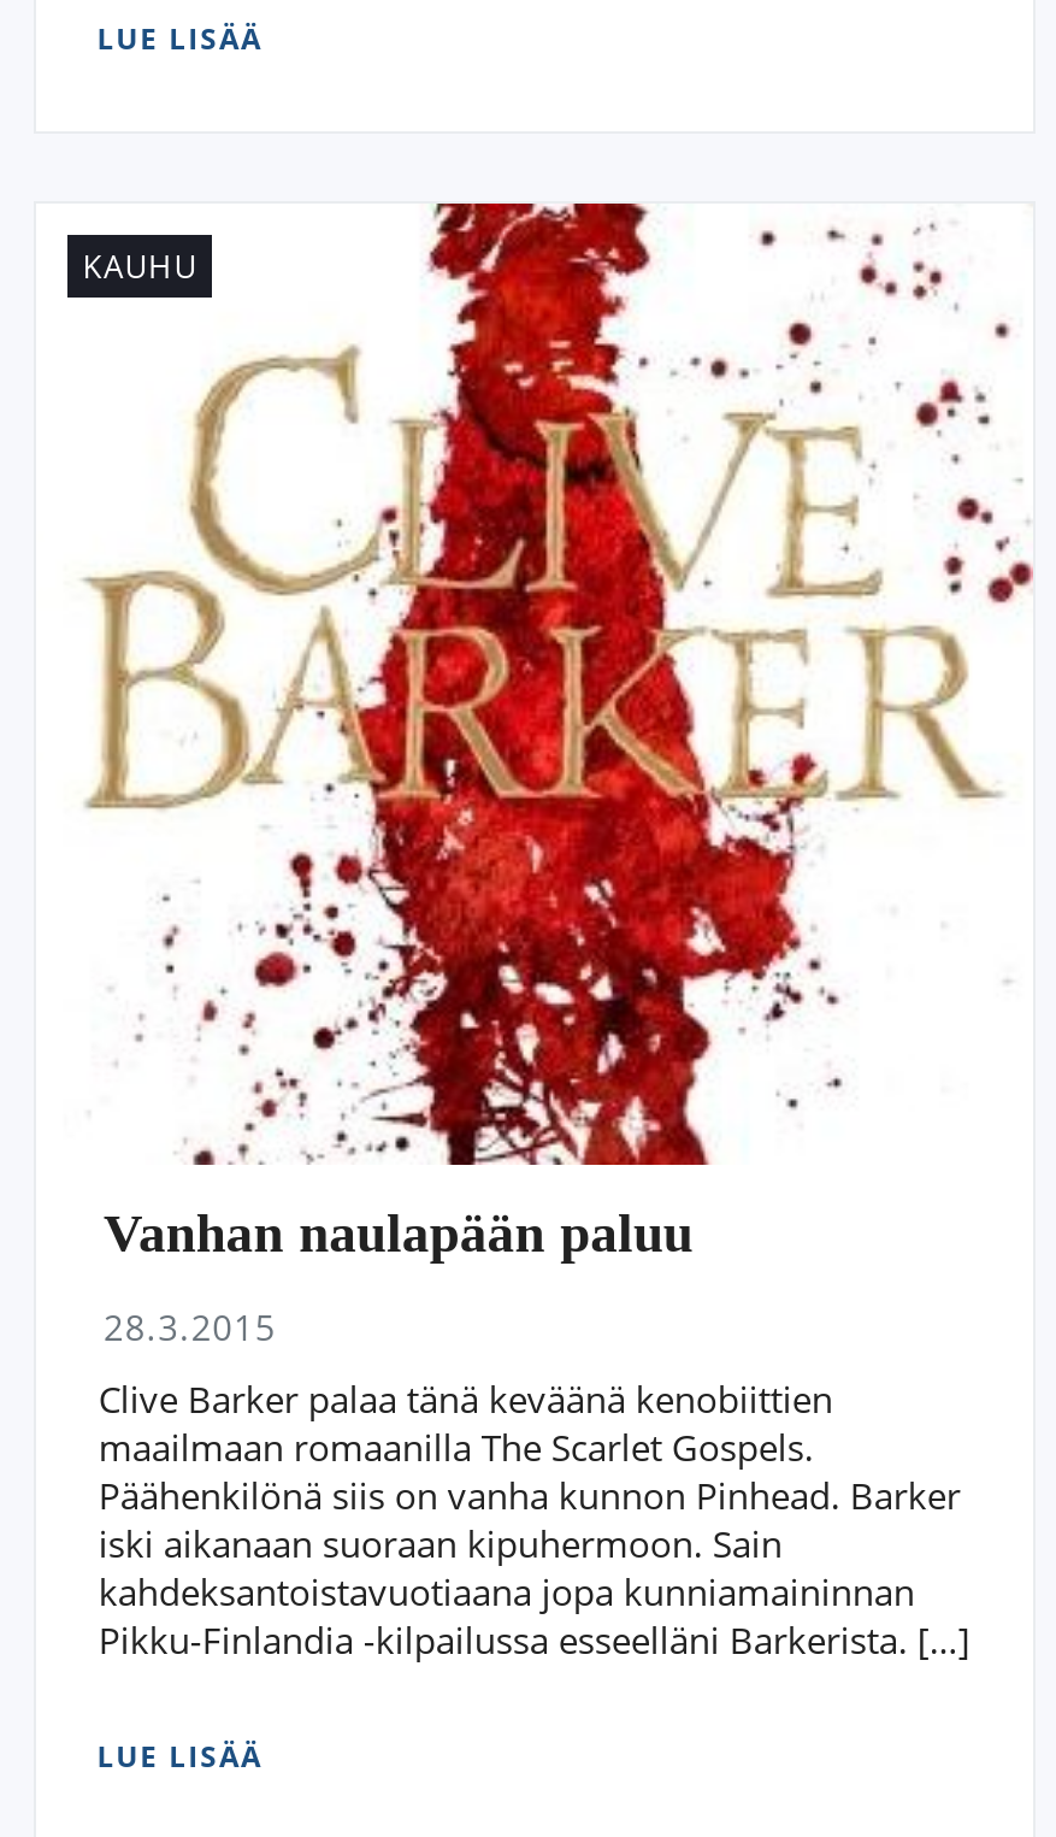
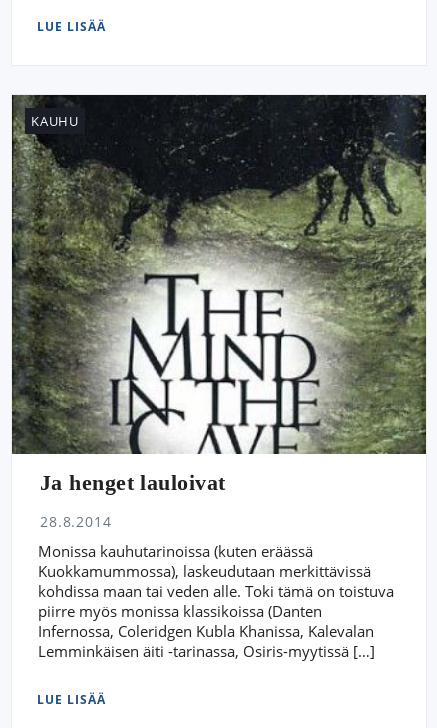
- [image]
- Vanhan naulapään paluu
+ [image]
+ Ja henget lauloivat

- 28.3.2015
+ 28.8.2014

- Clive Barker palaa tänä keväänä kenobiittien
- maailmaan romaanilla The Scarlet Gospels.
- Päähenkilönä siis on vanha kunnon Pinhead. Barker
- iski aikanaan suoraan kipuhermoon. Sain
- kahdeksantoistavuotiaana jopa kunniamaininnan
- Pikku-Finlandia -kilpailussa esseelläni Barkerista. […]
+ Monissa kauhutarinoissa (kuten eräässä
+ Kuokkamummossa), laskeudutaan merkittävissä
+ kohdissa maan tai veden alle. Toki tämä on toistuva
+ piirre myös monissa klassikoissa (Danten
+ Infernossa, Coleridgen Kubla Khanissa, Kalevalan
+ Lemminkäisen äiti -tarinassa, Osiris-myytissä […]
